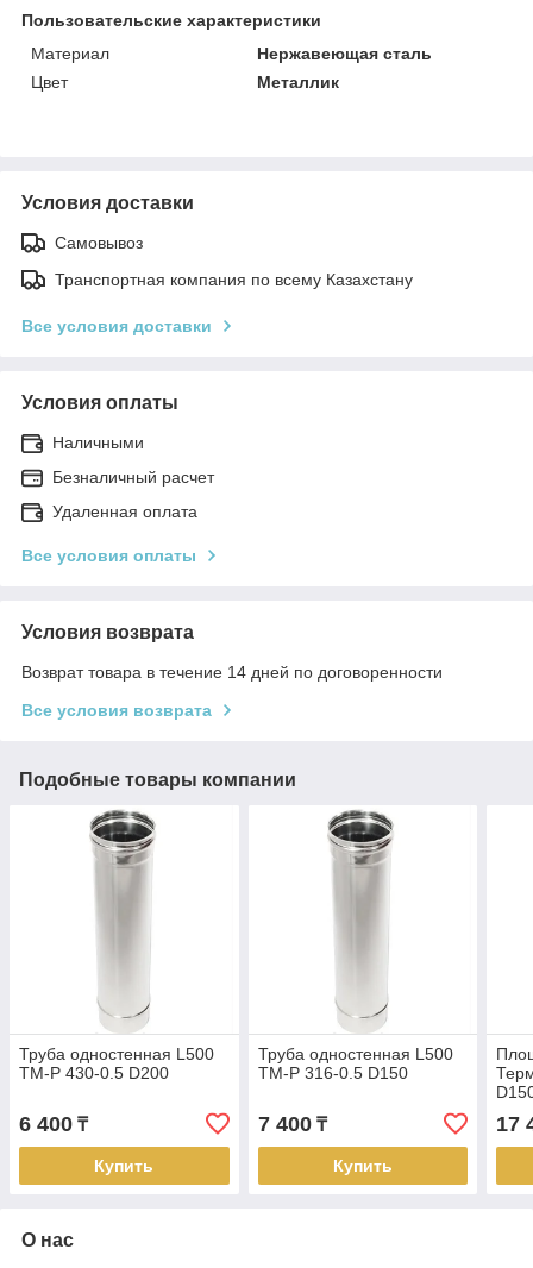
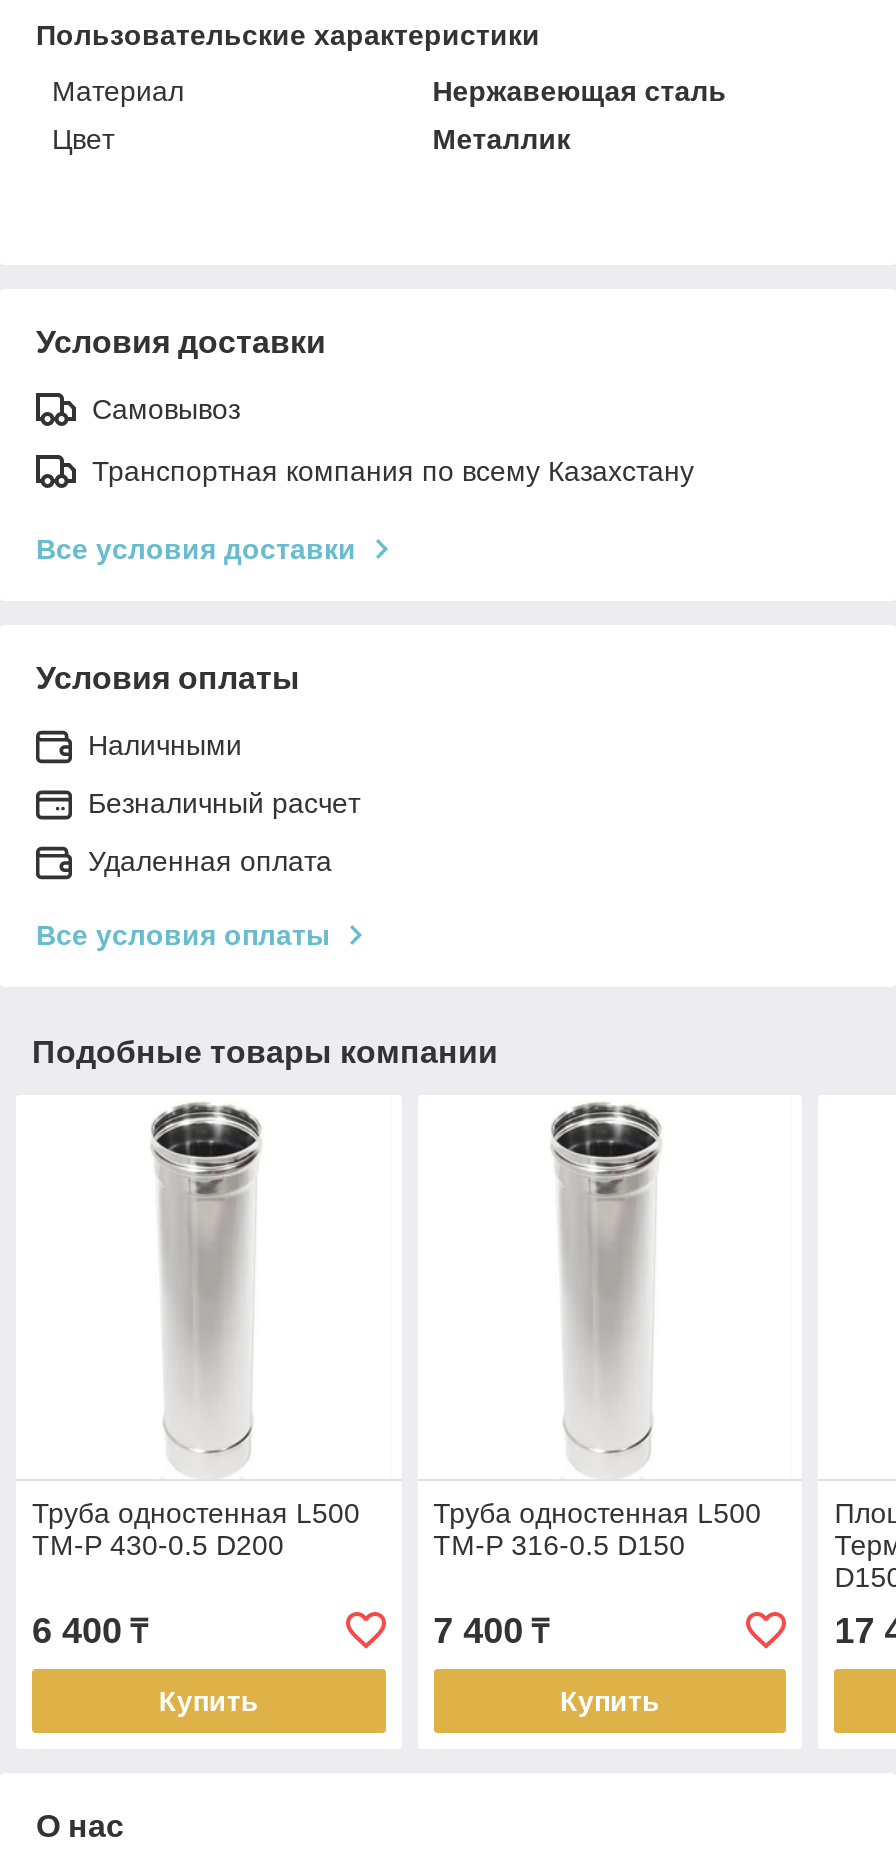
- Условия возврата
- Возврат товара в течение 14 дней по договоренности
- Все условия возврата
